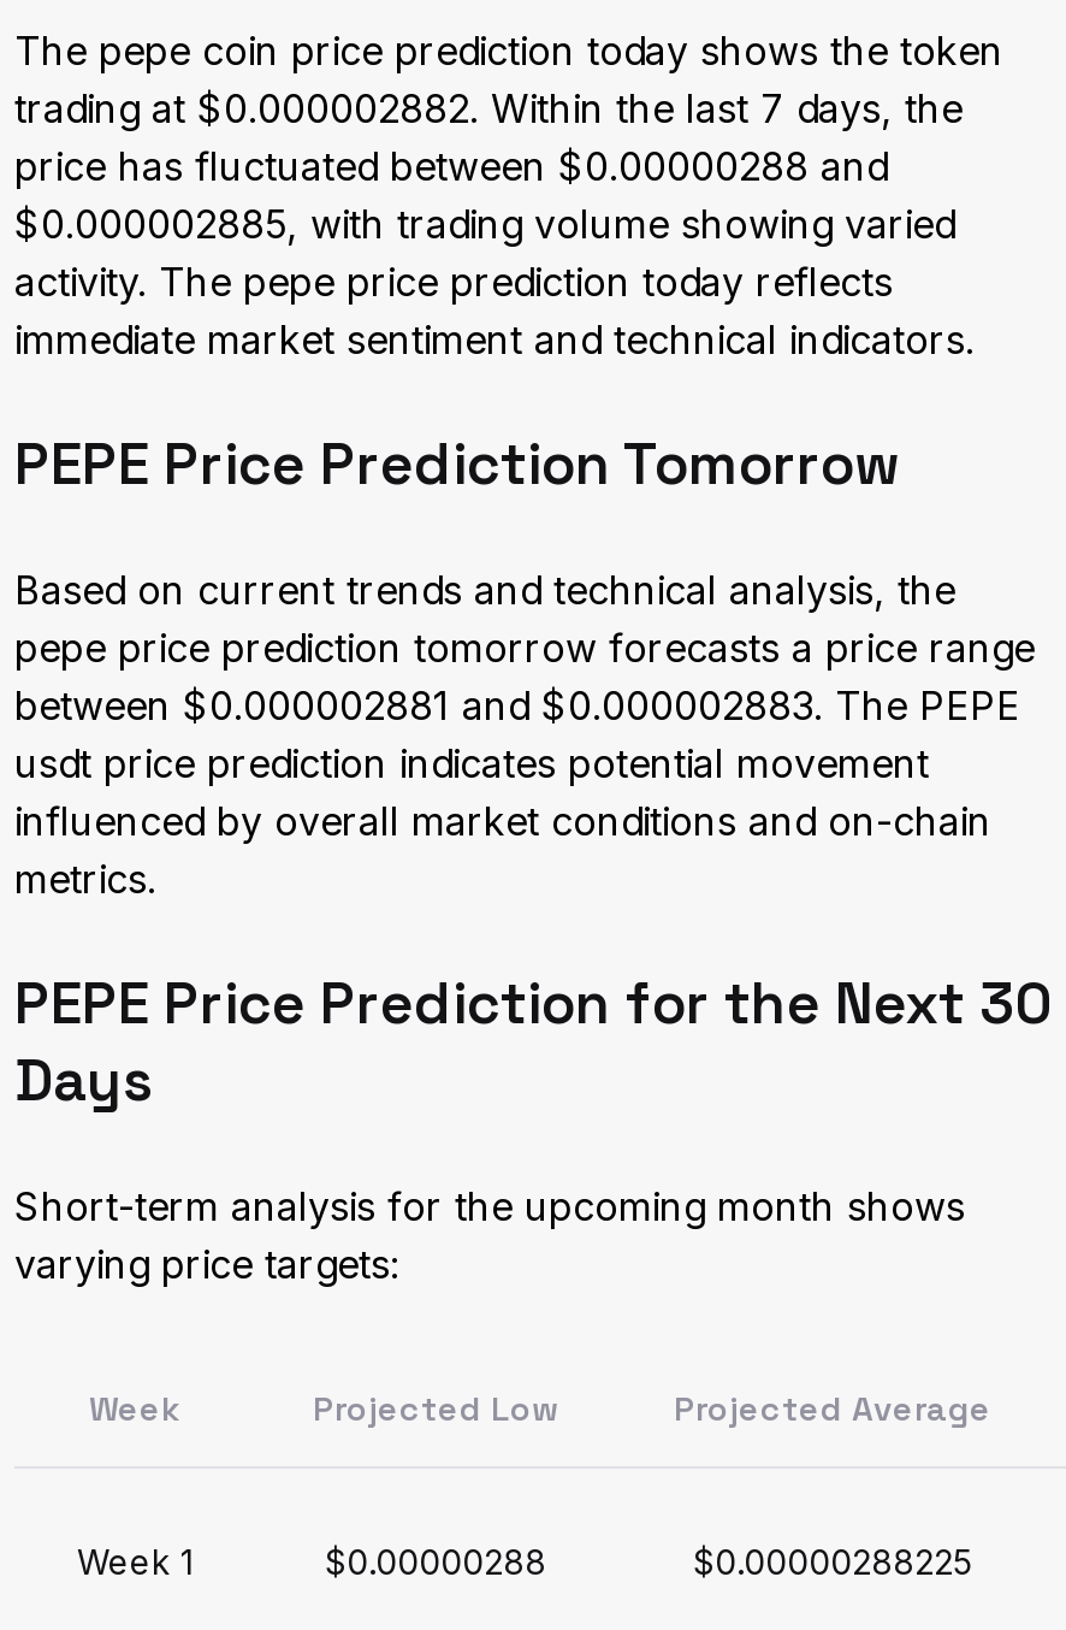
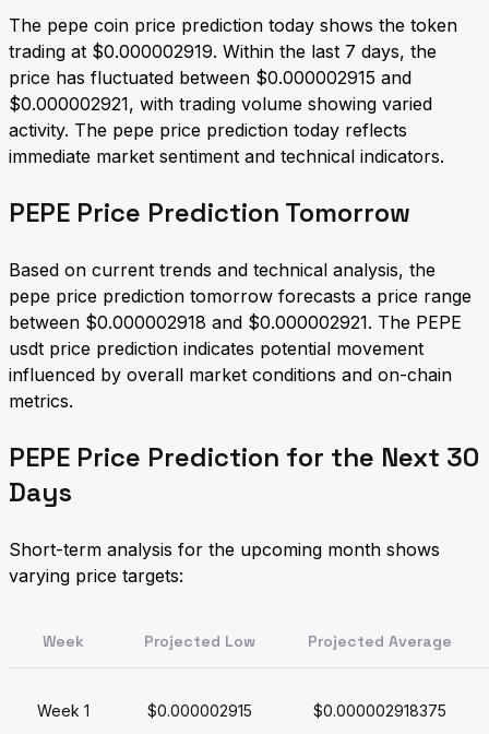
- trading at $0.000002882. Within the last 7 days, the
+ trading at $0.000002919. Within the last 7 days, the

- price has fluctuated between $0.00000288 and
+ price has fluctuated between $0.000002915 and

- $0.000002885, with trading volume showing varied
+ $0.000002921, with trading volume showing varied

- between $0.000002881 and $0.000002883. The PEPE
+ between $0.000002918 and $0.000002921. The PEPE

- $0.00000288
+ $0.000002915

- $0.00000288225
+ $0.000002918375
